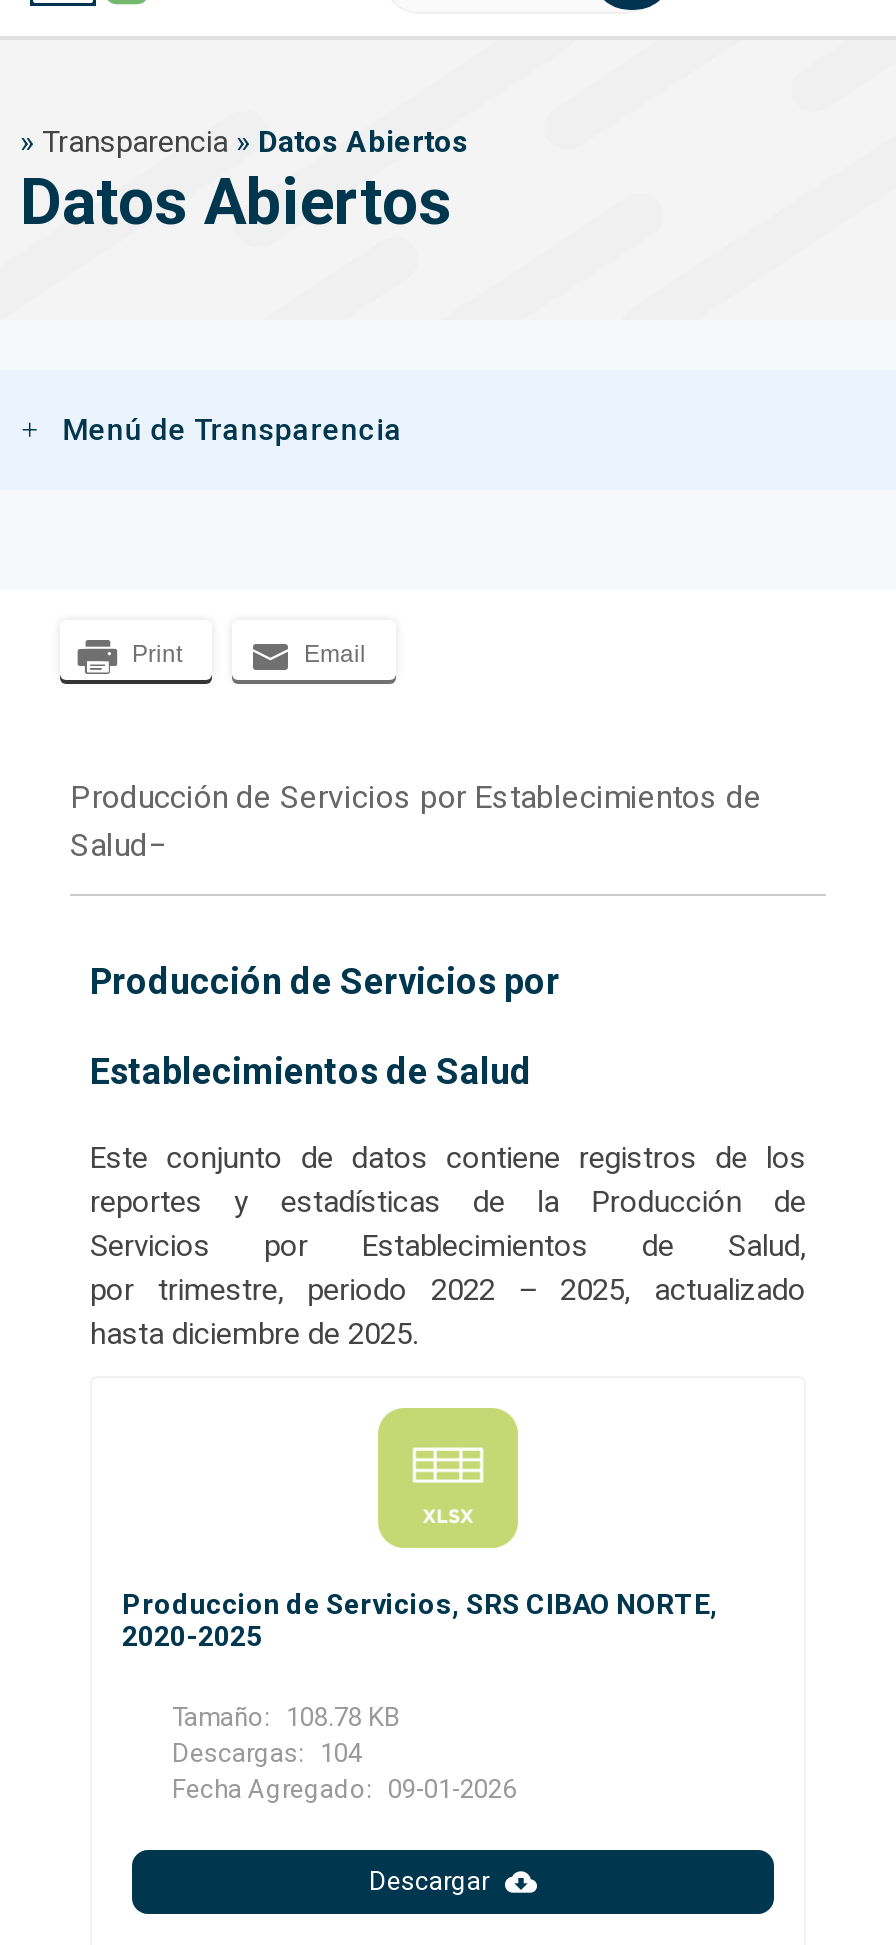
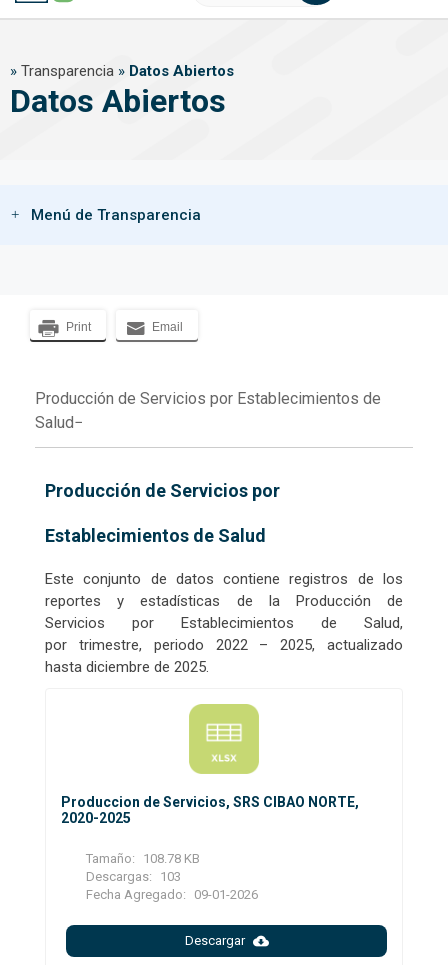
- Descargas: 104
+ Descargas: 103
